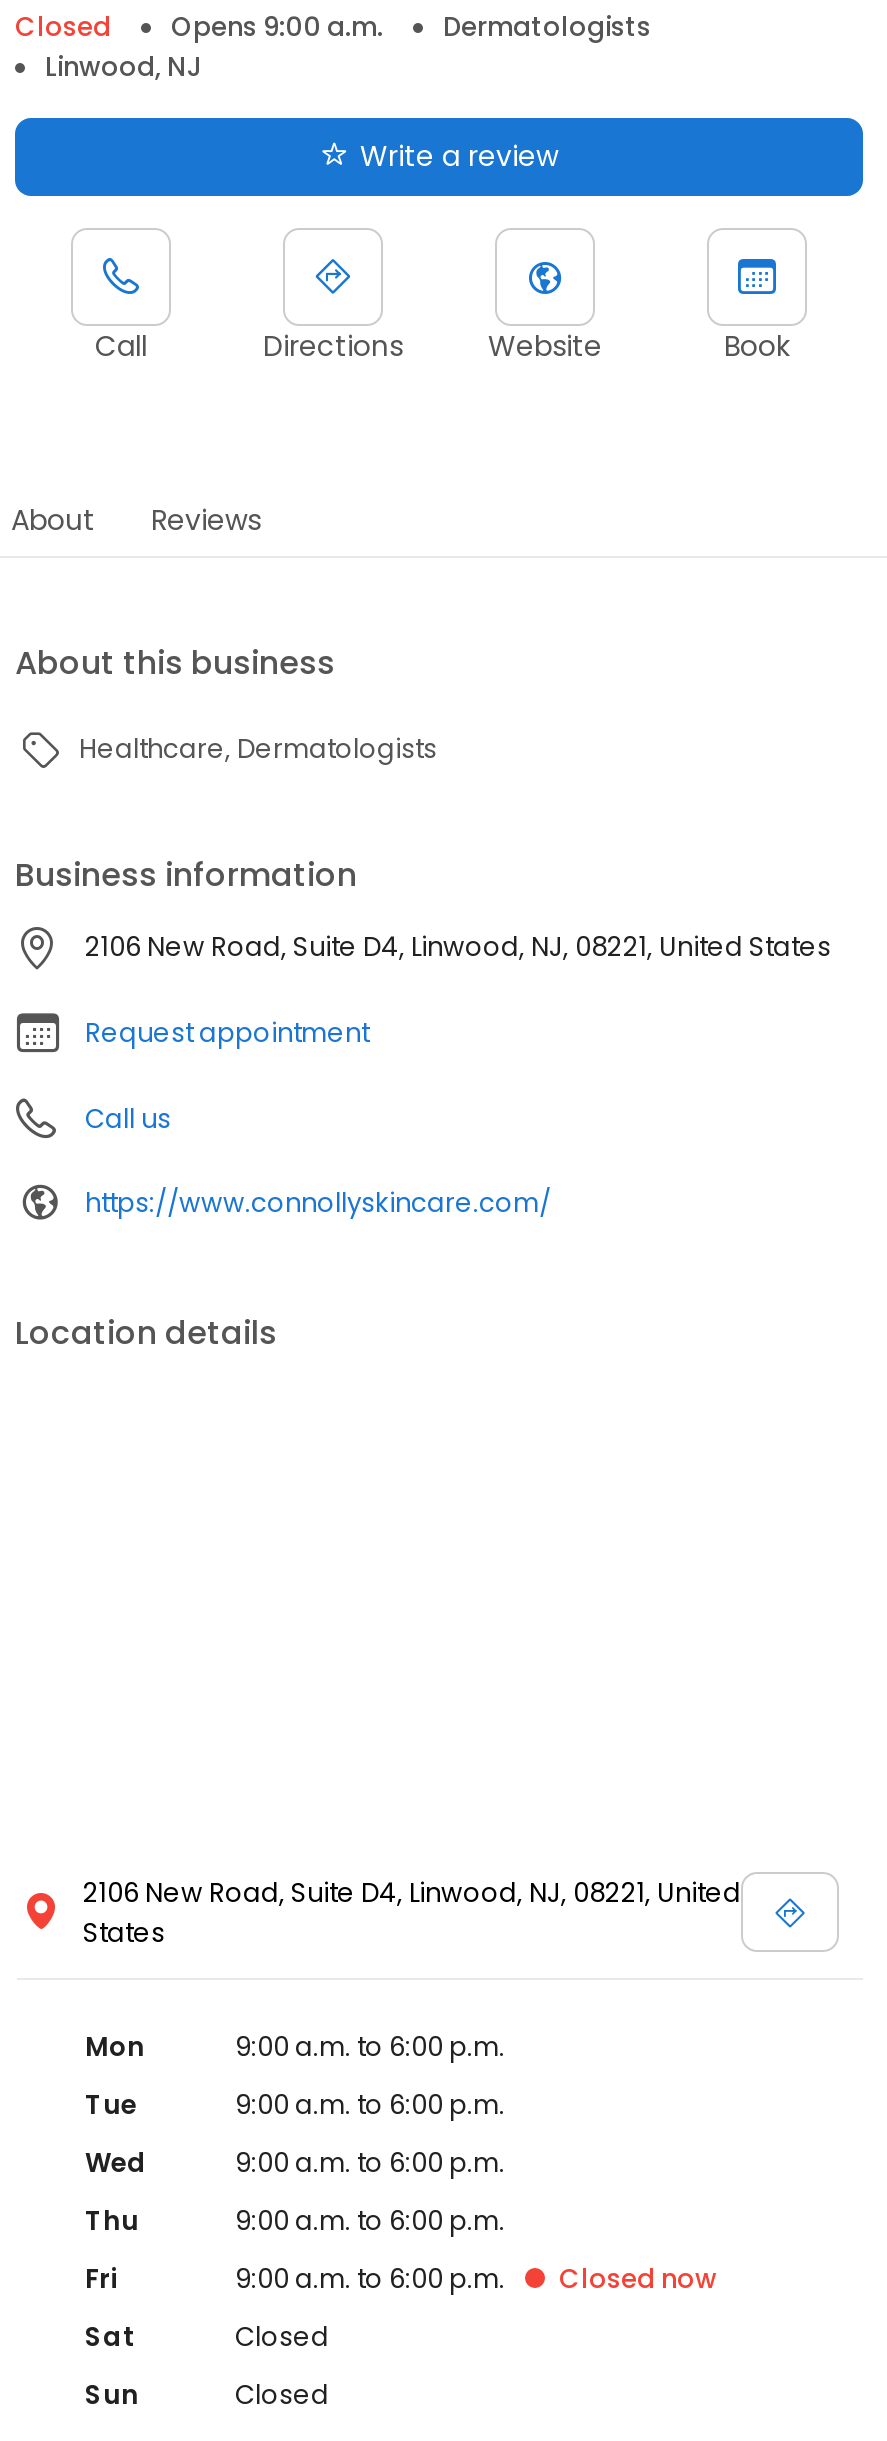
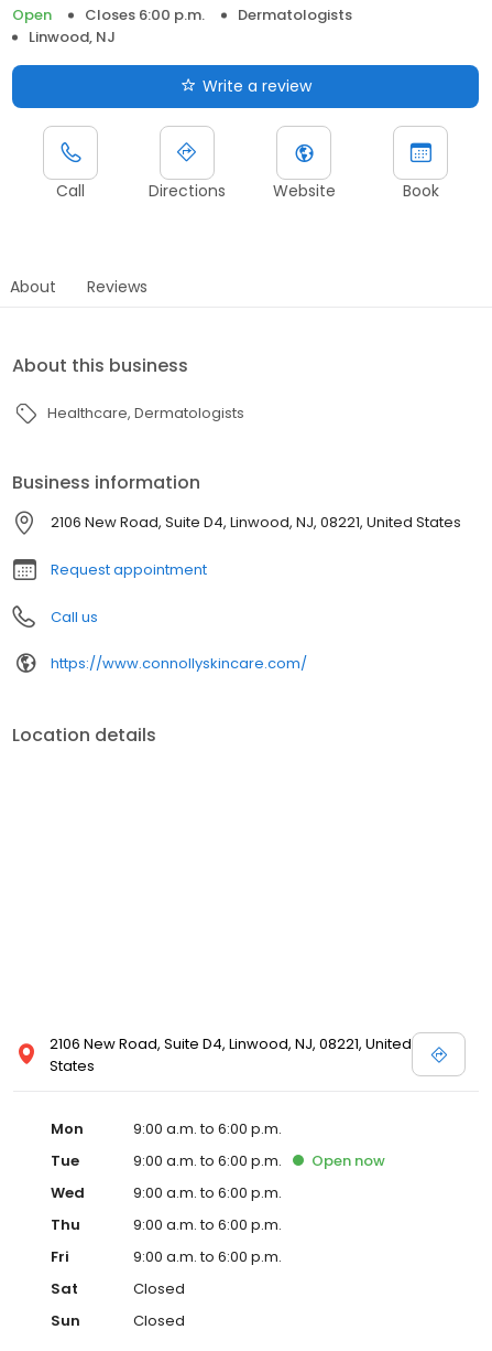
- Closed
- Opens 9:00 a.m.
+ Open
+ Closes 6:00 p.m.

+ Open now

- Closed now
